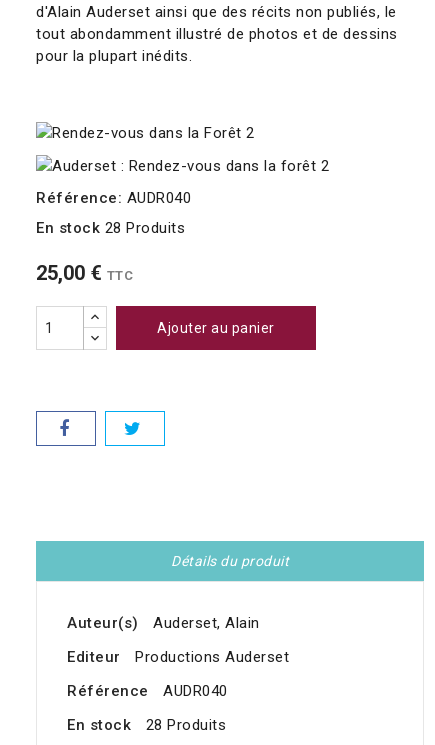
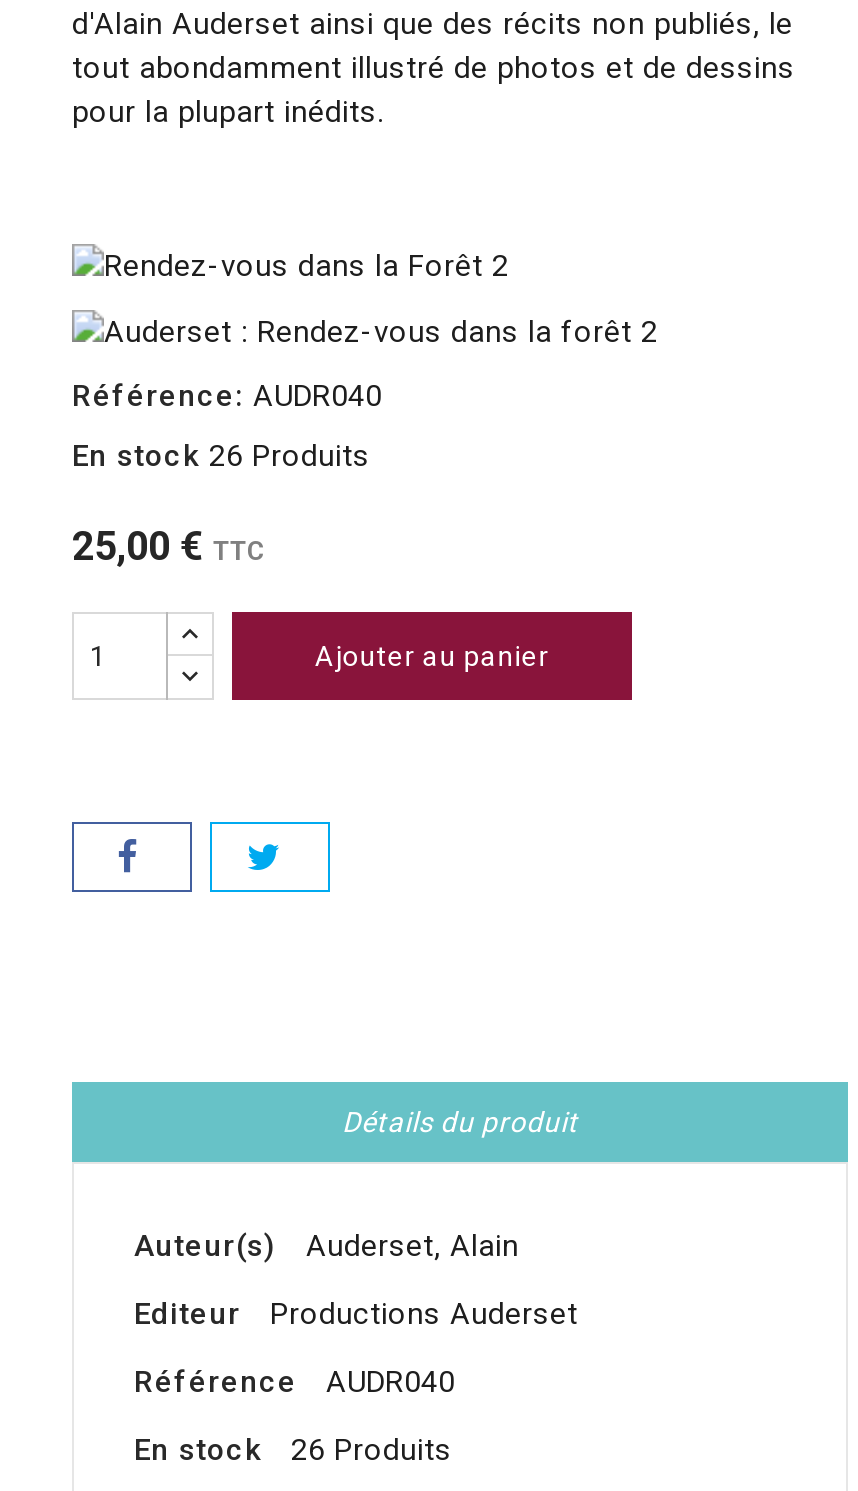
- En stock 28 Produits
+ En stock 26 Produits

- En stock 28 Produits
+ En stock 26 Produits
